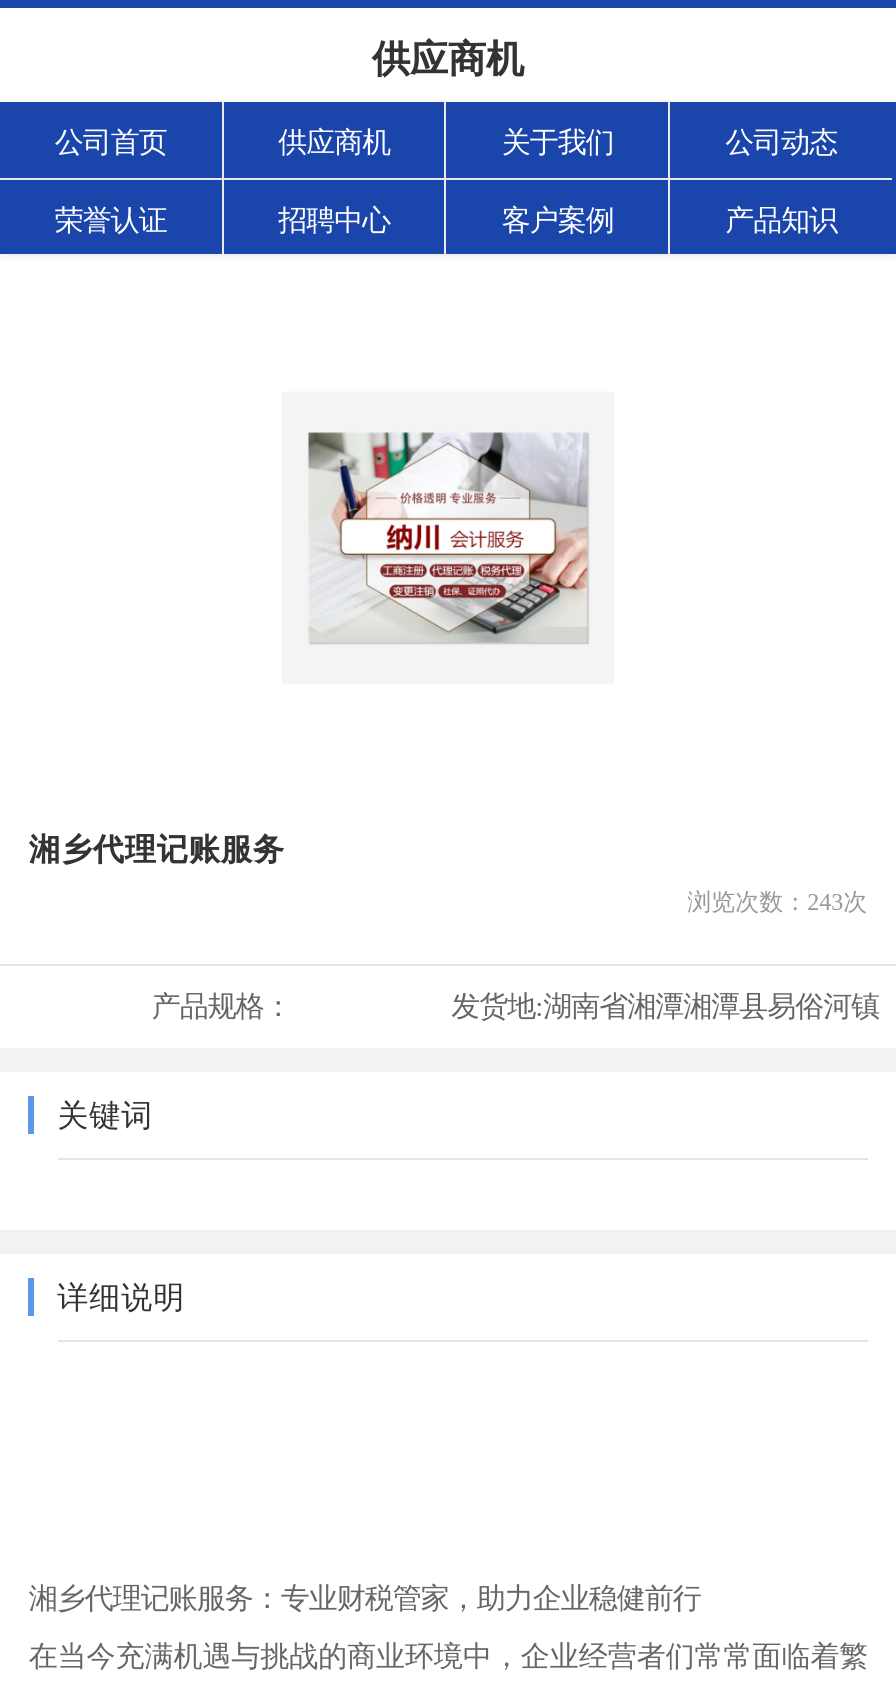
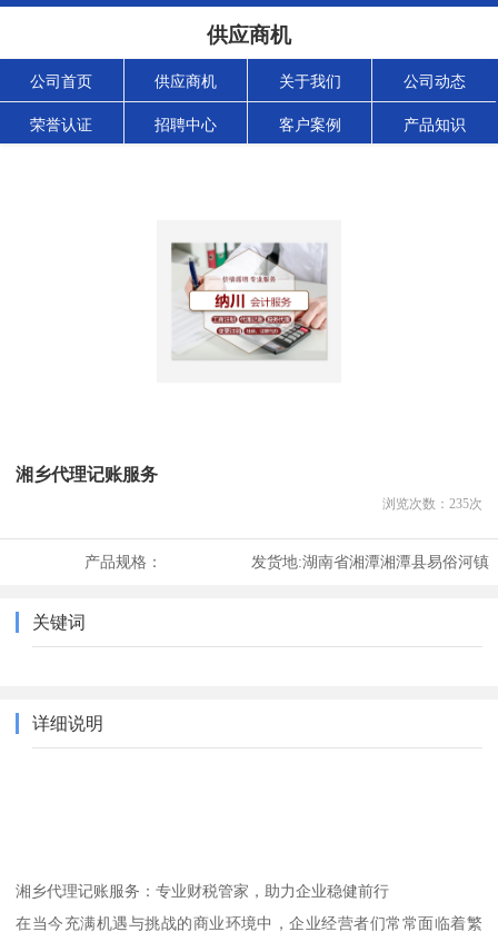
- 浏览次数：243次
+ 浏览次数：235次
